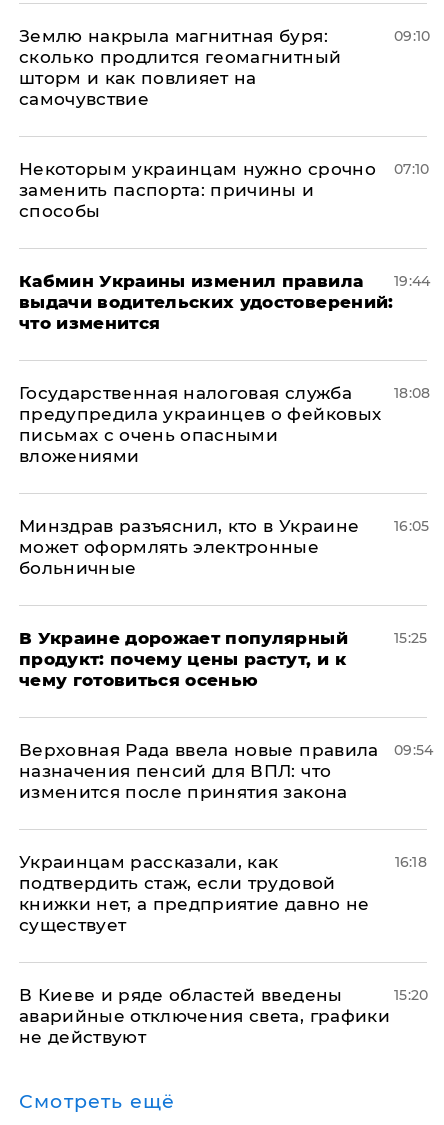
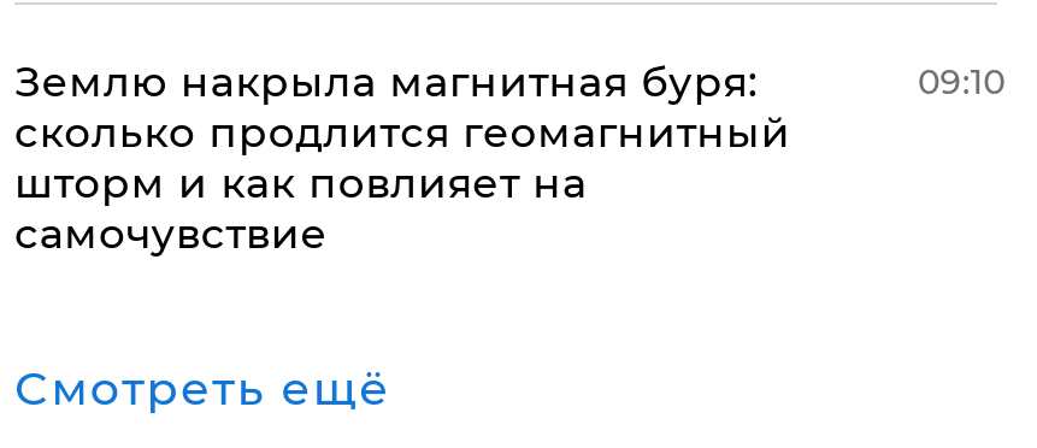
- Некоторым украинцам нужно срочно
- заменить паспорта: причины и
- способы

- 07:10

- Кабмин Украины изменил правила
- выдачи водительских удостоверений:
- что изменится

- 19:44

- Государственная налоговая служба
- предупредила украинцев о фейковых
- письмах с очень опасными
- вложениями

- 18:08

- Минздрав разъяснил, кто в Украине
- может оформлять электронные
- больничные

- 16:05

- В Украине дорожает популярный
- продукт: почему цены растут, и к
- чему готовиться осенью

- 15:25

- Верховная Рада ввела новые правила
- назначения пенсий для ВПЛ: что
- изменится после принятия закона

- 09:54

- Украинцам рассказали, как
- подтвердить стаж, если трудовой
- книжки нет, а предприятие давно не
- существует

- 16:18

- В Киеве и ряде областей введены
- аварийные отключения света, графики
- не действуют

- 15:20
